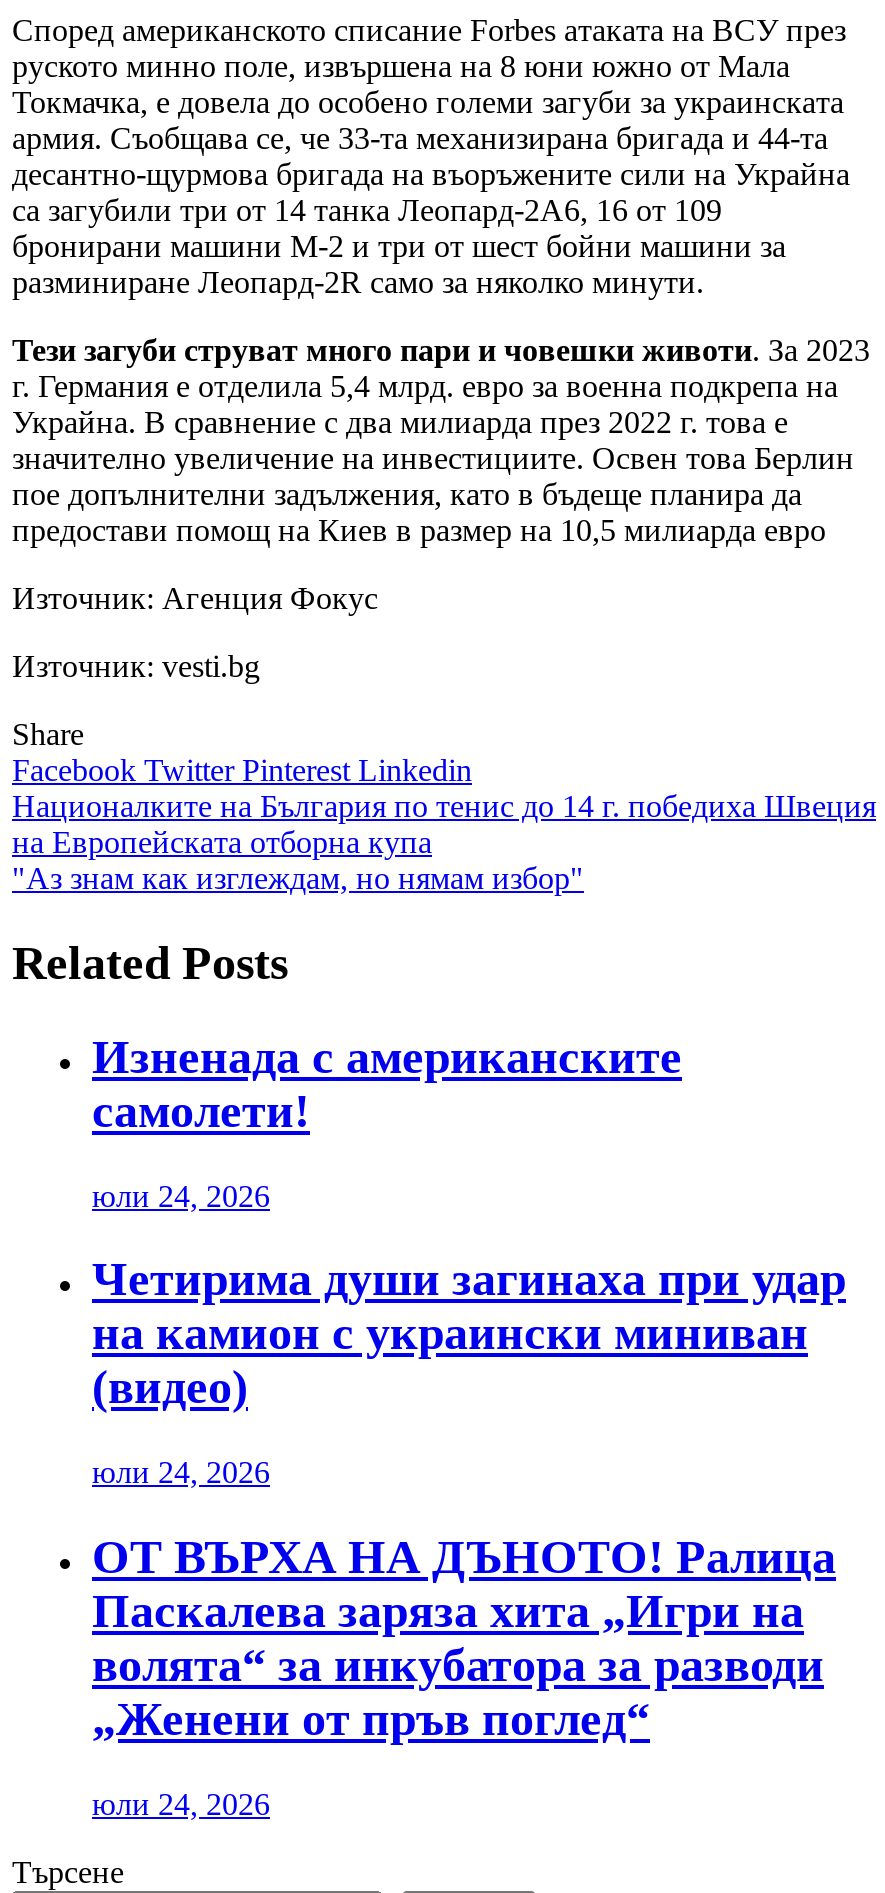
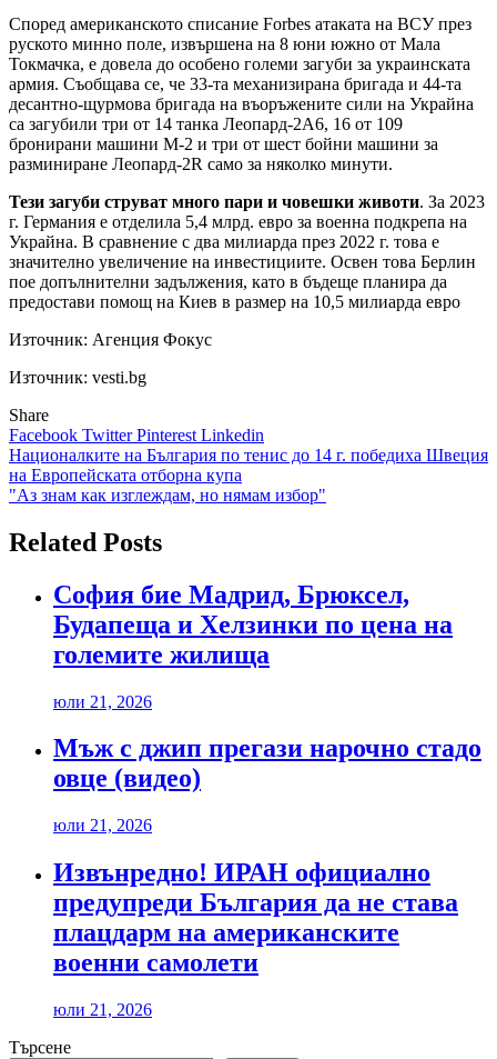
- Изненада с американските
- самолети!
+ София бие Мадрид, Брюксел,
+ Будапеща и Хелзинки по цена на
+ големите жилища

- юли 24, 2026
+ юли 21, 2026

- Четирима души загинаха при удар
- на камион с украински миниван
- (видео)
+ Мъж с джип прегази нарочно стадо
+ овце (видео)

- юли 24, 2026
+ юли 21, 2026

- ОТ ВЪРХА НА ДЪНОТО! Ралица
- Паскалева заряза хита „Игри на
- волята“ за инкубатора за разводи
- „Женени от пръв поглед“
+ Извънредно! ИРАН официално
+ предупреди България да не става
+ плацдарм на американските
+ военни самолети

- юли 24, 2026
+ юли 21, 2026
